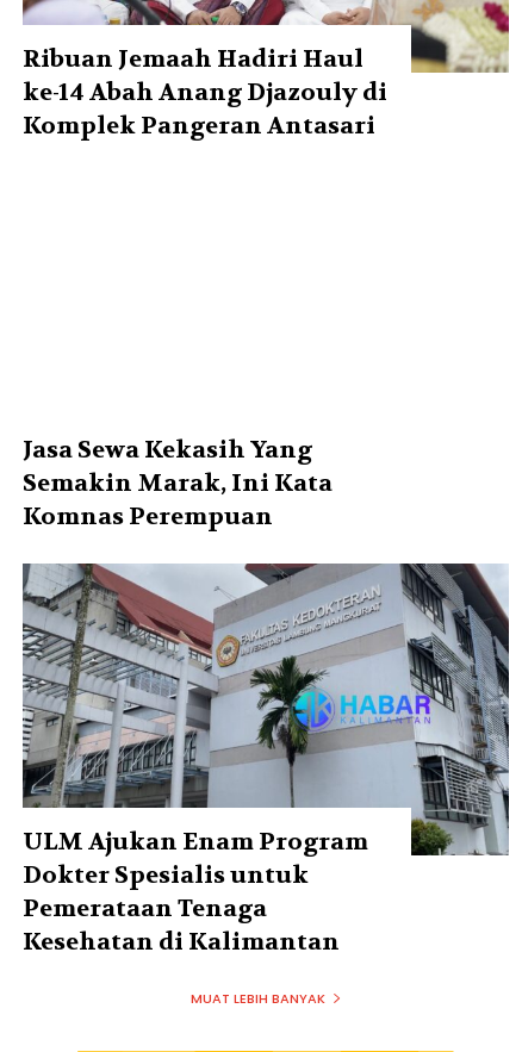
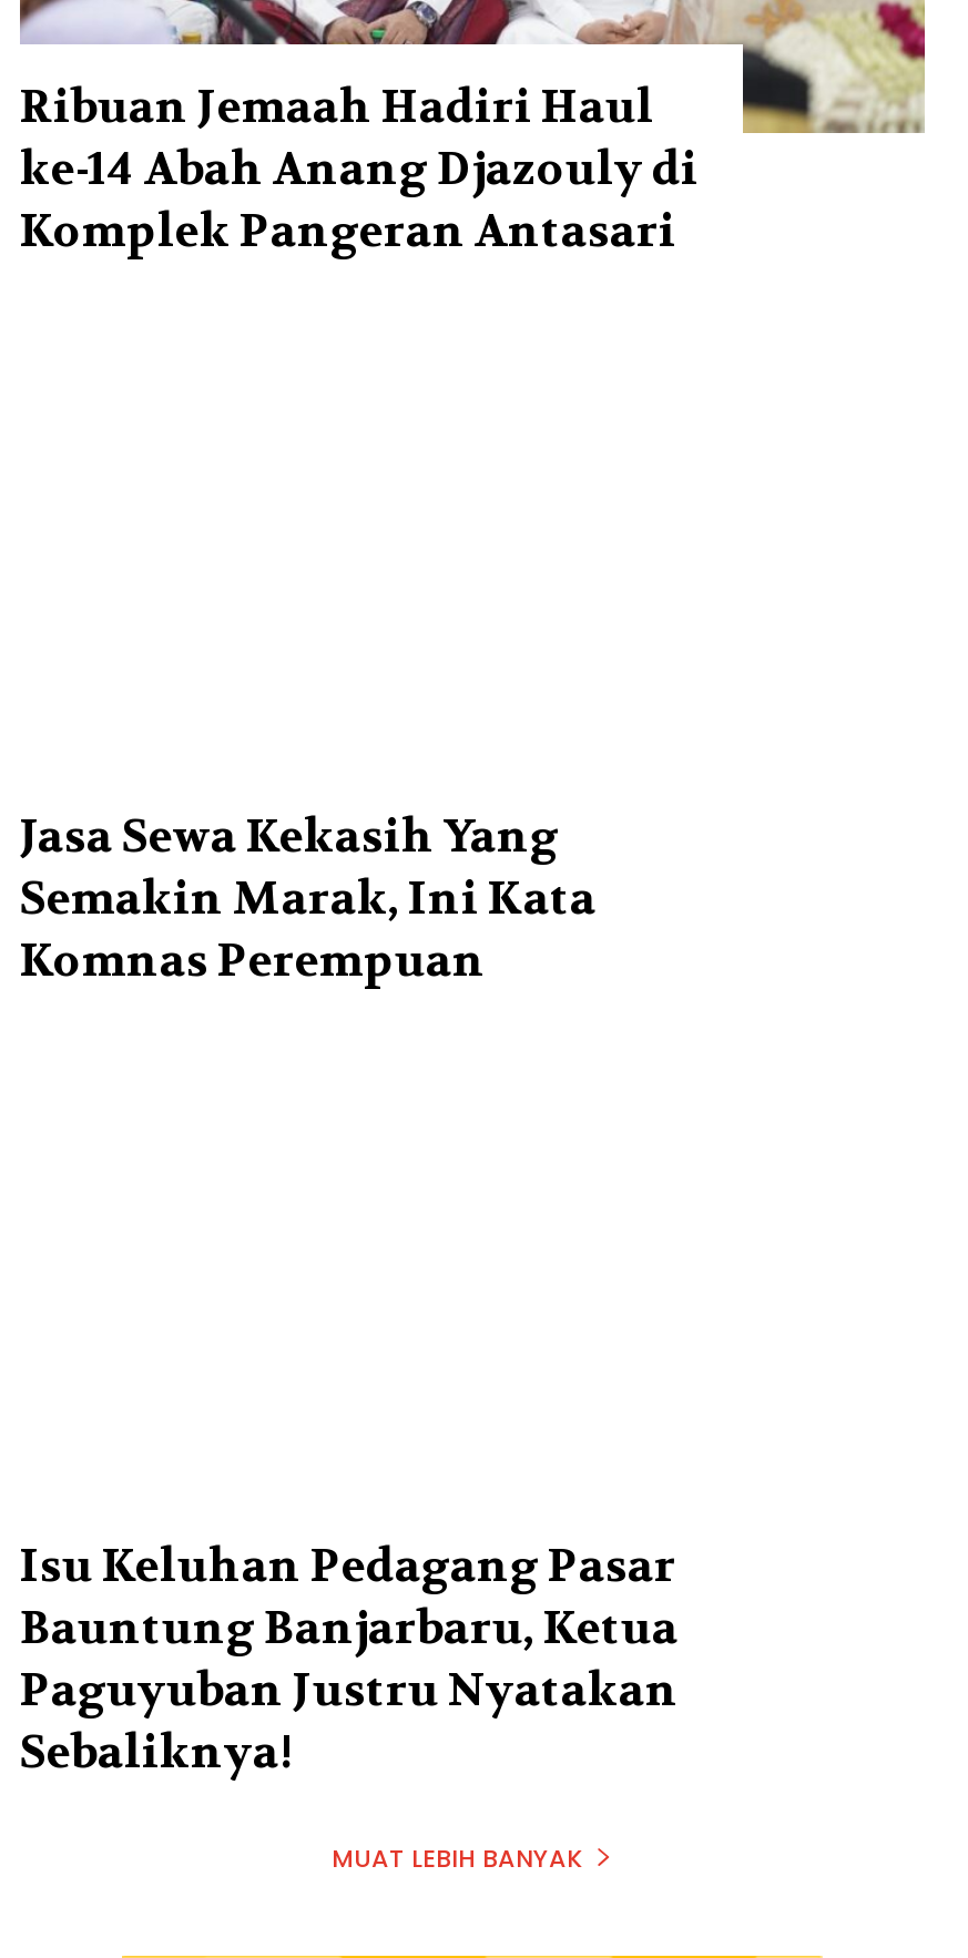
- [image]

- ULM Ajukan Enam Program
- Dokter Spesialis untuk
- Pemerataan Tenaga
- Kesehatan di Kalimantan
+ Isu Keluhan Pedagang Pasar
+ Bauntung Banjarbaru, Ketua
+ Paguyuban Justru Nyatakan
+ Sebaliknya!
